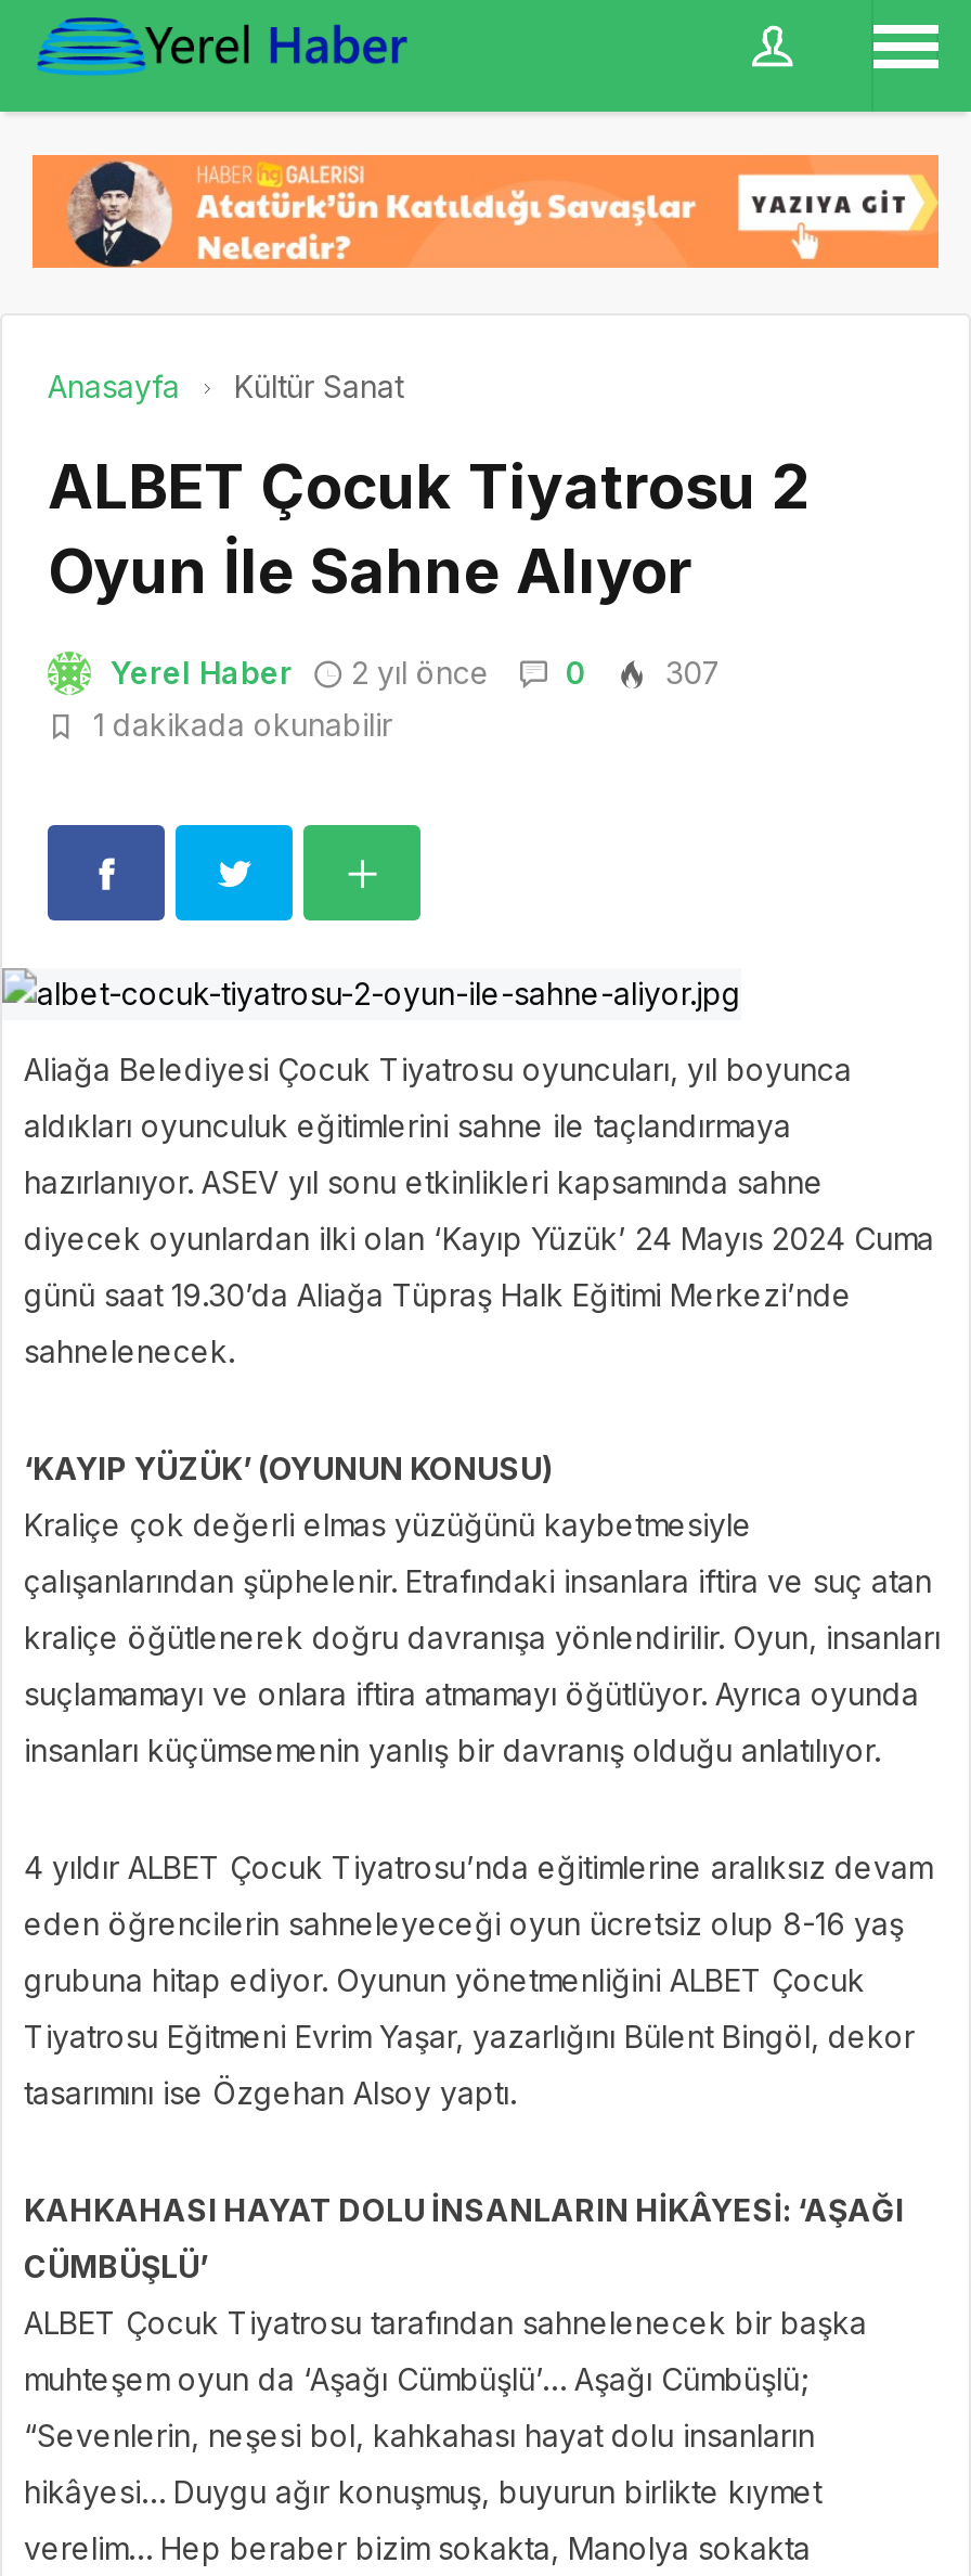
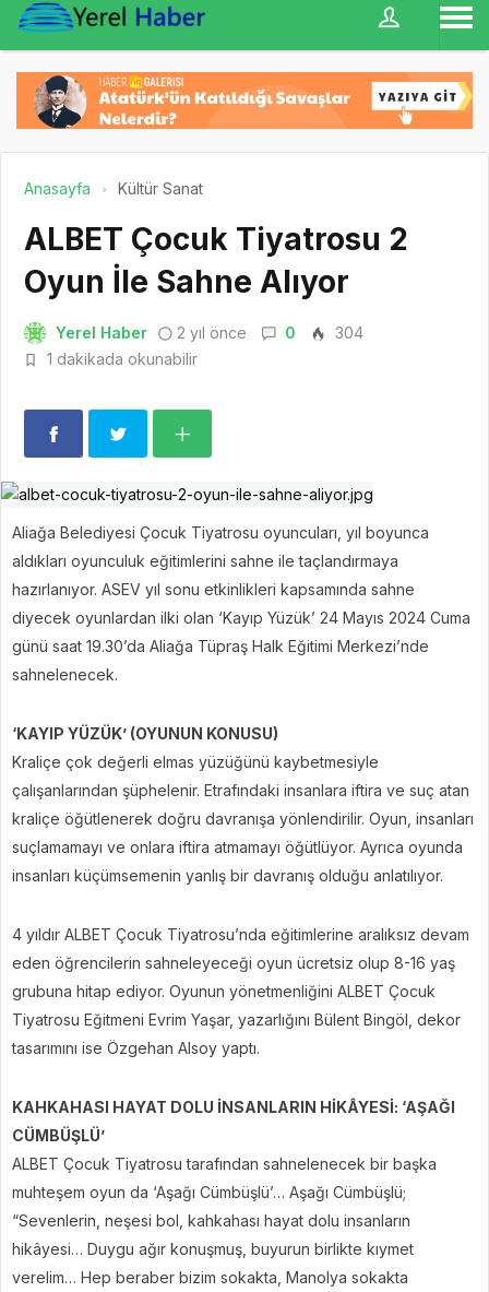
- 0 307
+ 0 304
